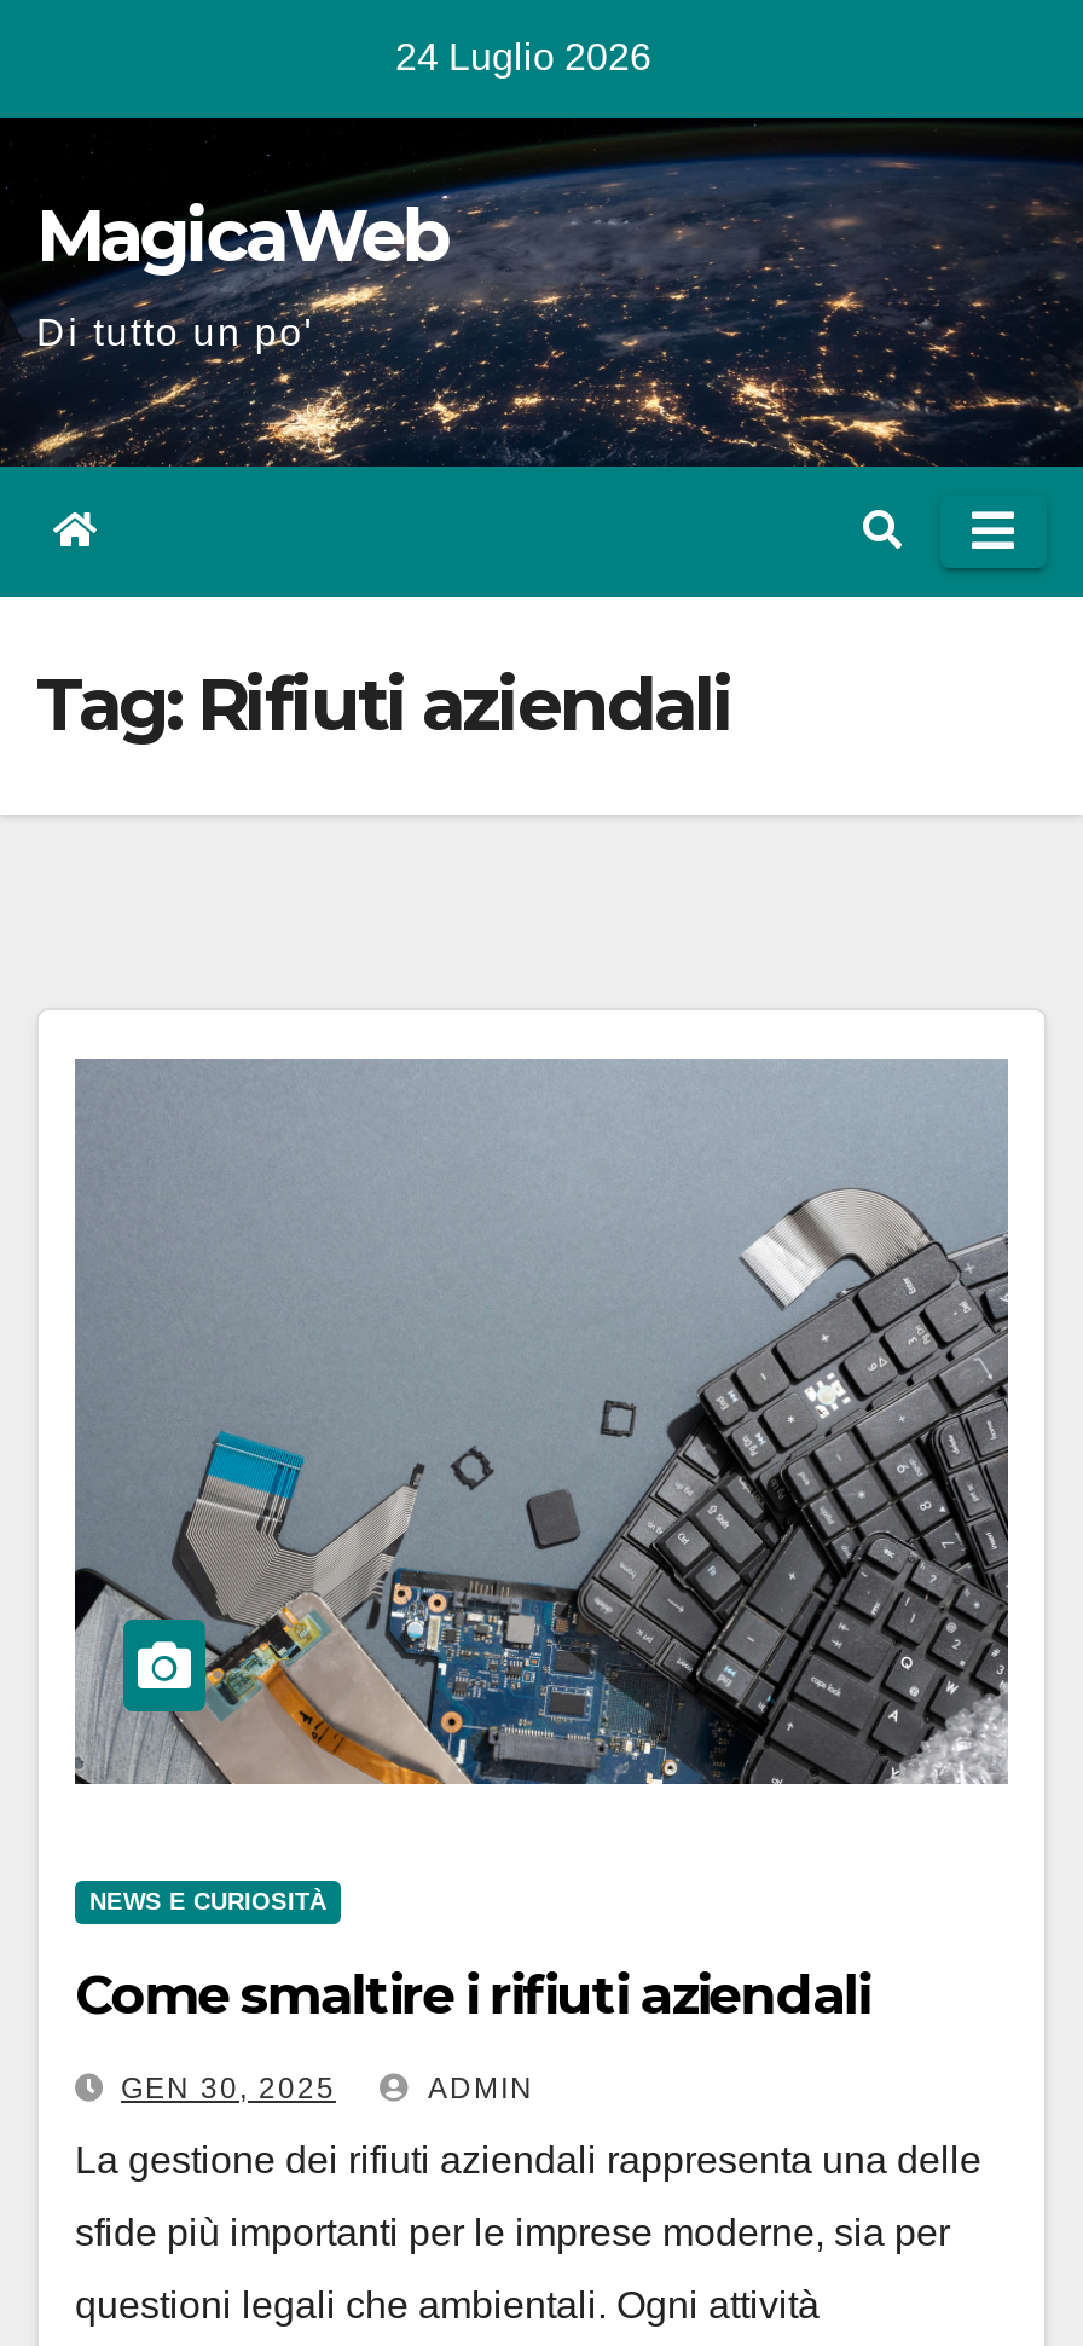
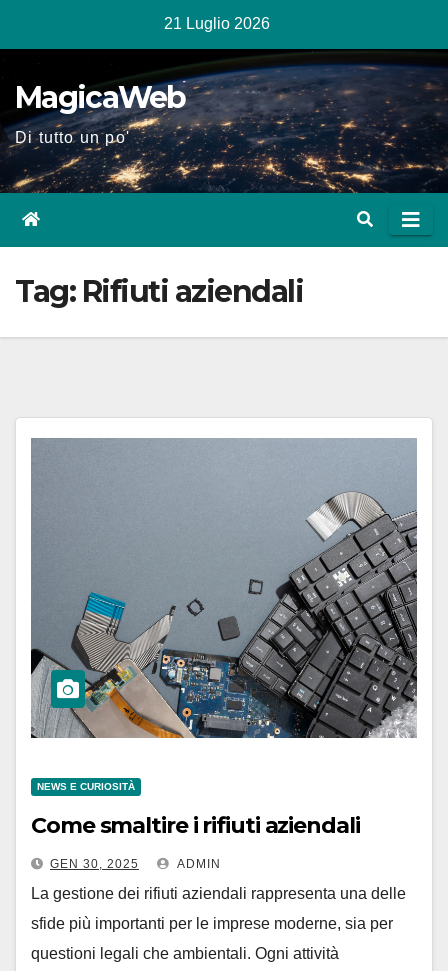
- 24 Luglio 2026
+ 21 Luglio 2026
